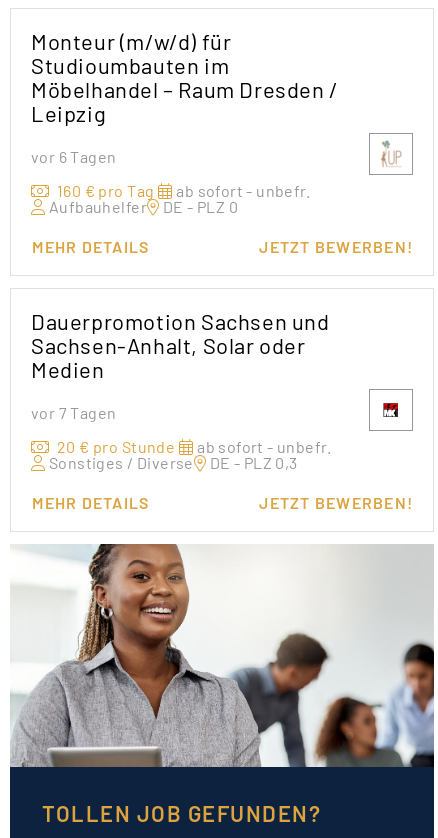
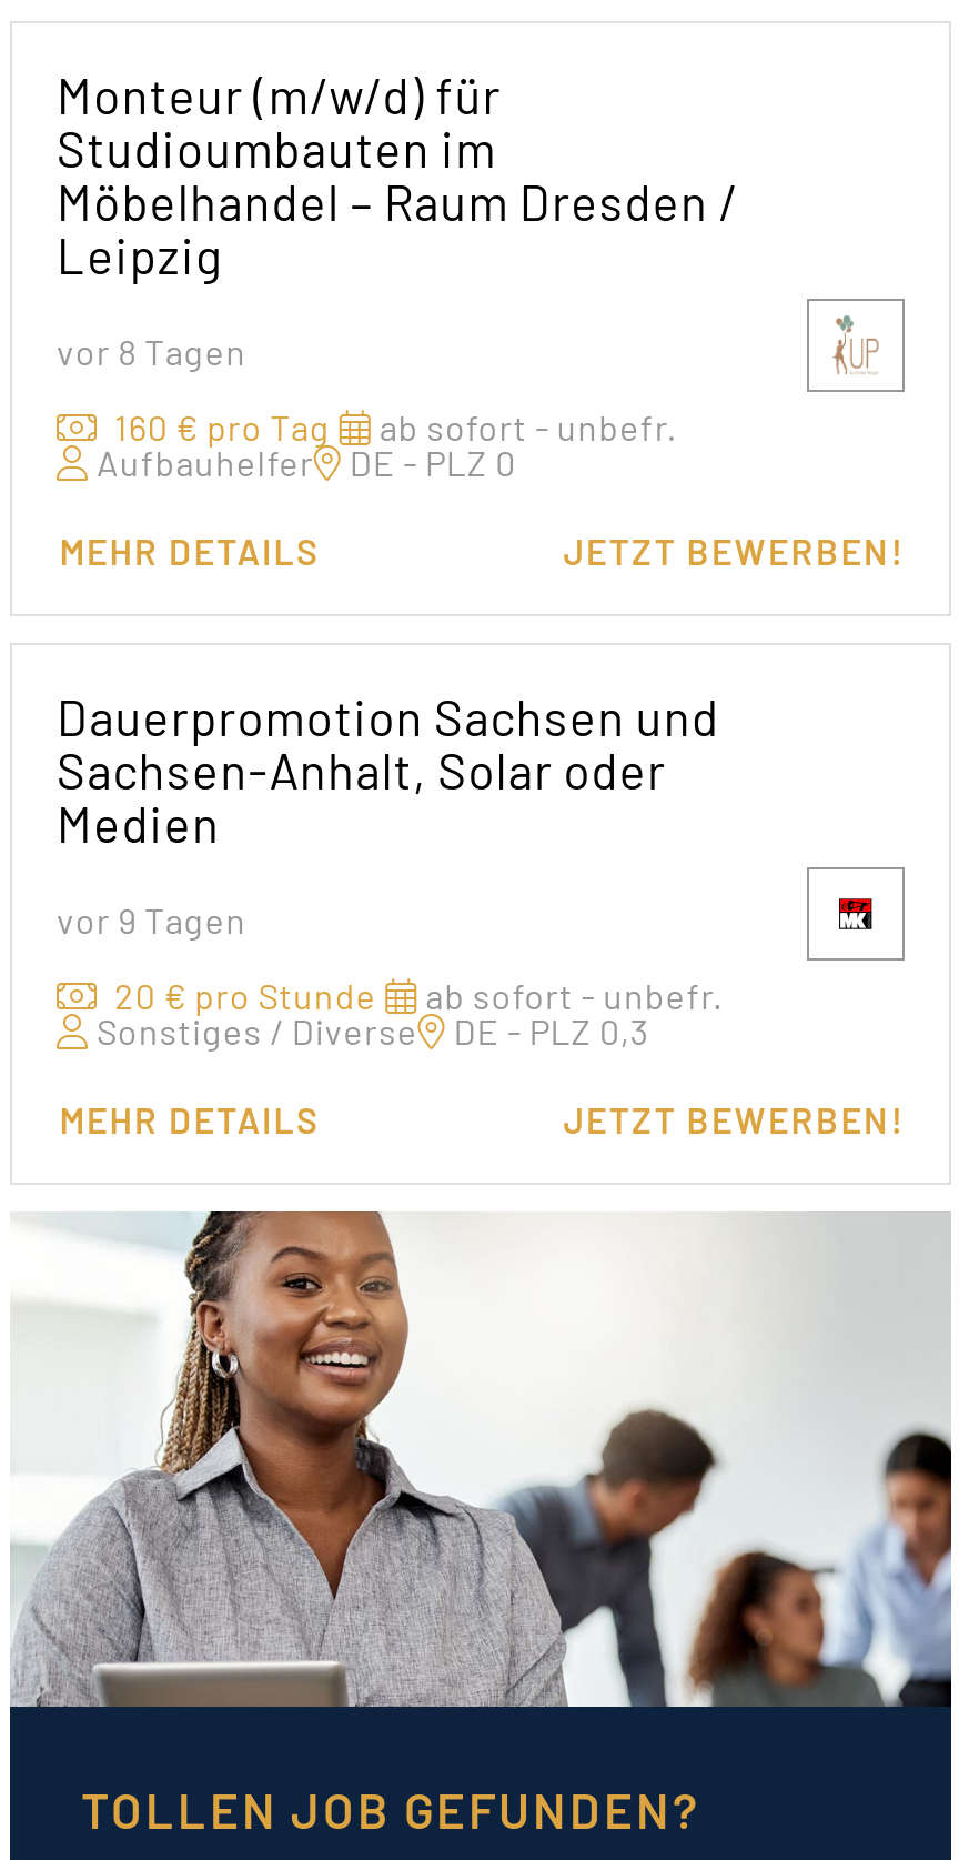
- vor 6 Tagen
+ vor 8 Tagen

- vor 7 Tagen
+ vor 9 Tagen
